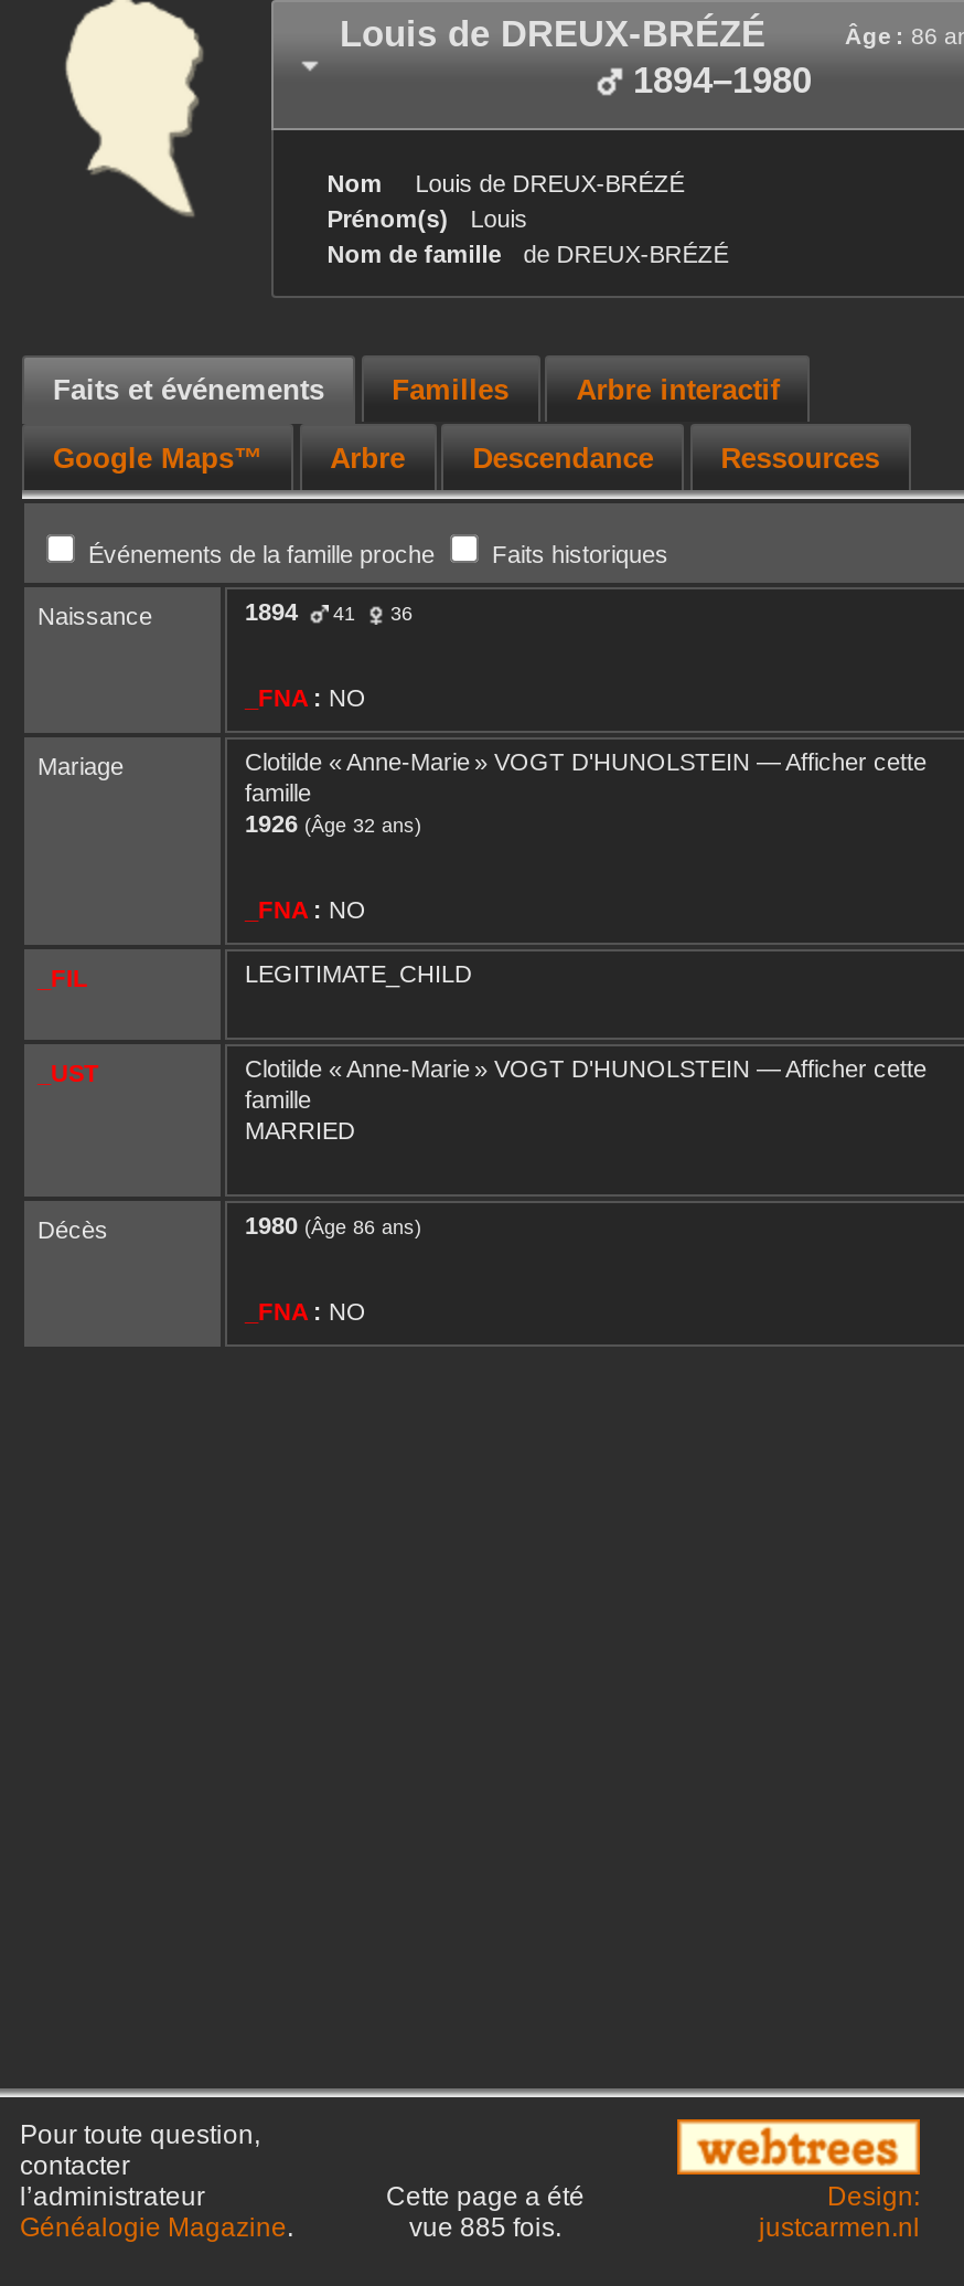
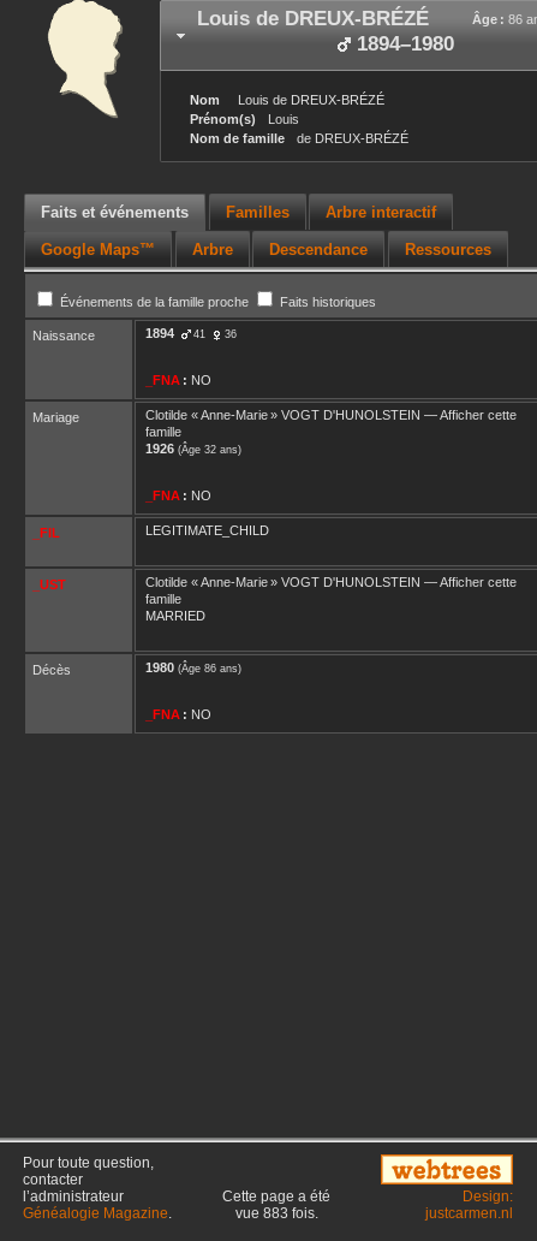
- vue 885 fois.
+ vue 883 fois.
